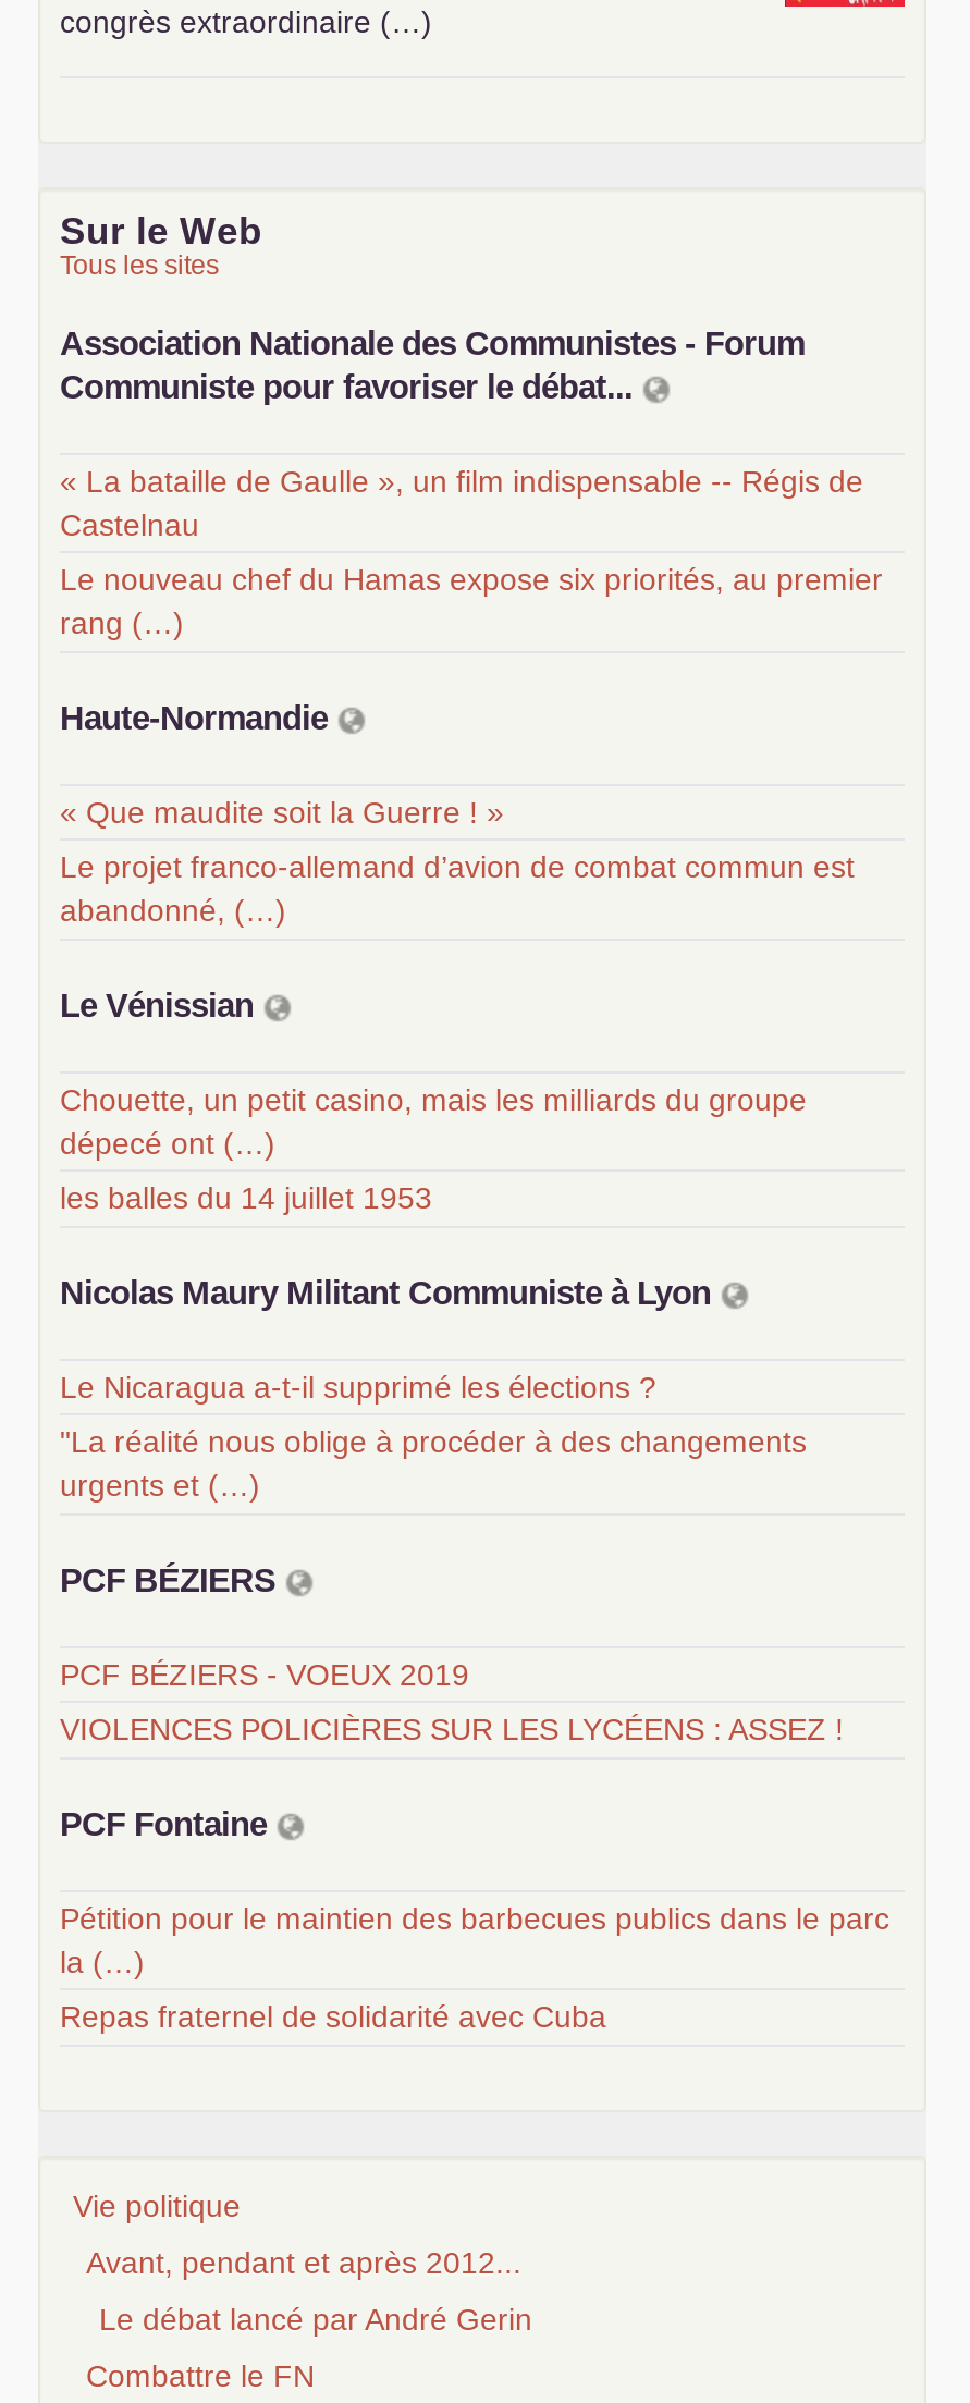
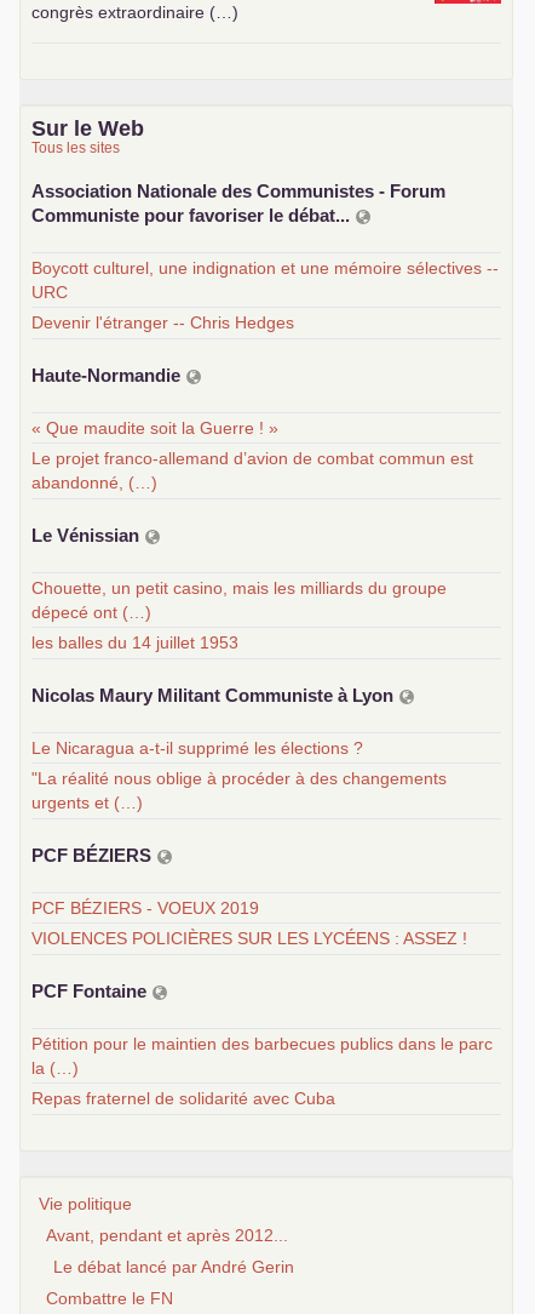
- « La bataille de Gaulle », un film indispensable -- Régis de
- Castelnau
+ Boycott culturel, une indignation et une mémoire sélectives --
+ URC

- Le nouveau chef du Hamas expose six priorités, au premier
- rang (…)
+ Devenir l'étranger -- Chris Hedges
